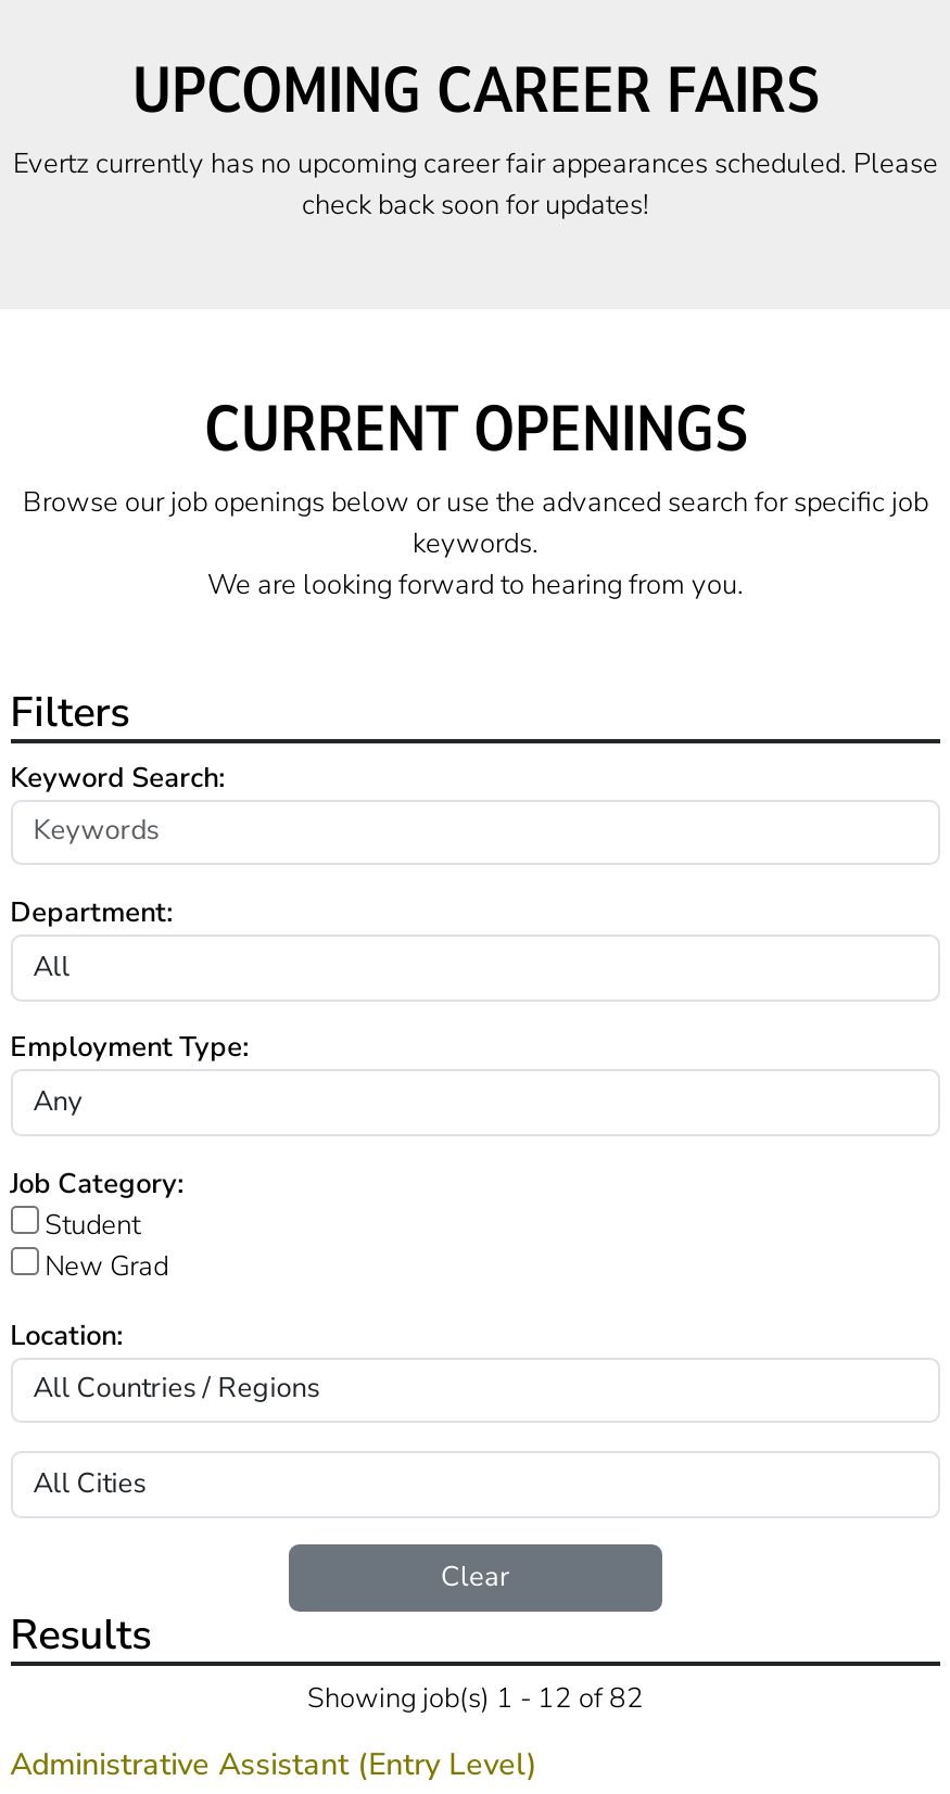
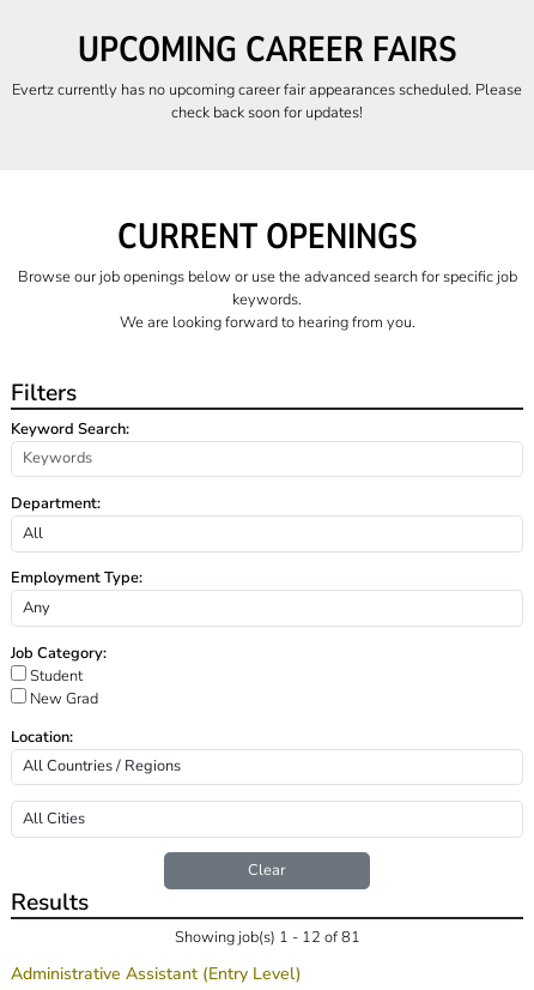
- Showing job(s) 1 - 12 of 82
+ Showing job(s) 1 - 12 of 81
